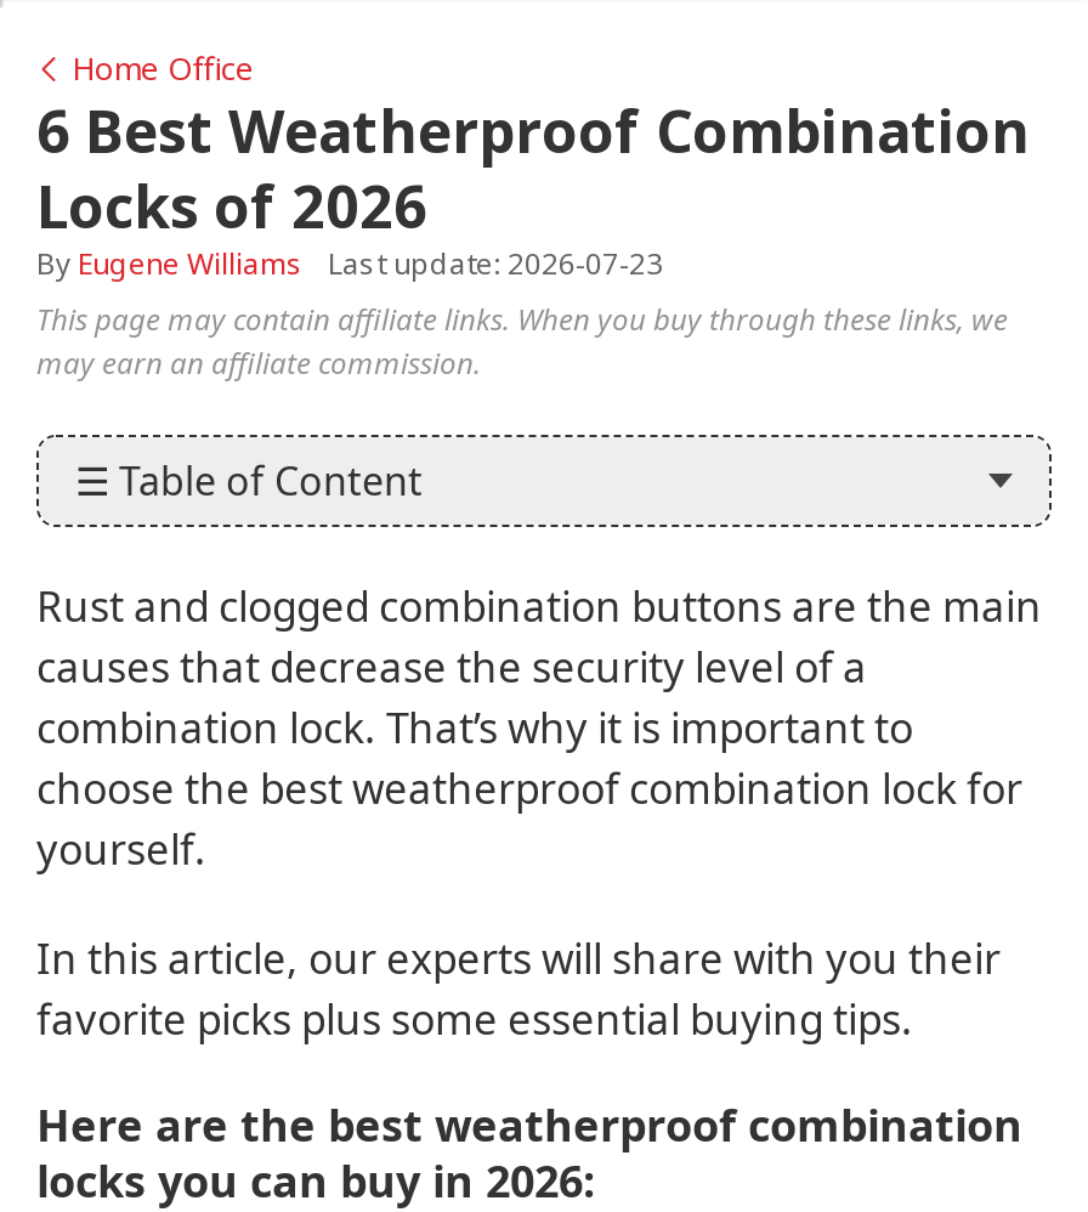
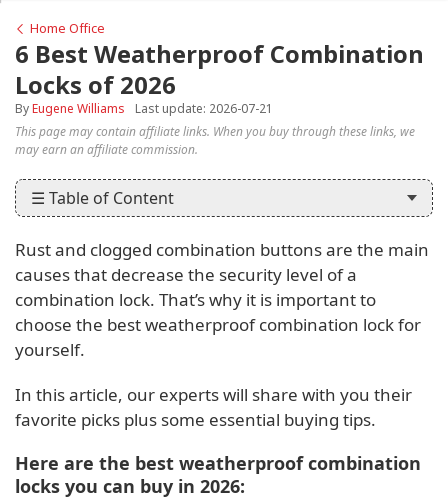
- By Eugene Williams Last update: 2026-07-23
+ By Eugene Williams Last update: 2026-07-21
